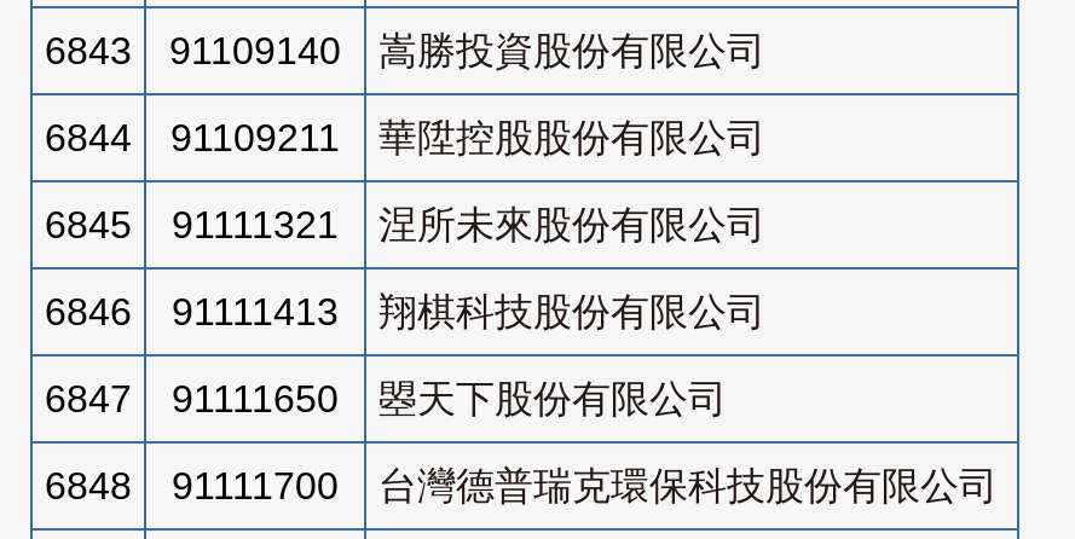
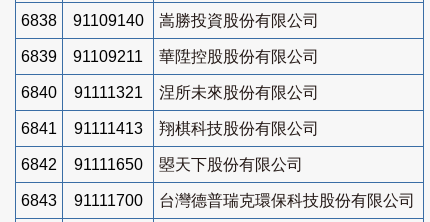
- 6843 91109140 嵩勝投資股份有限公司
+ 6838 91109140 嵩勝投資股份有限公司

- 6844 91109211 華陞控股股份有限公司
+ 6839 91109211 華陞控股股份有限公司

- 6845 91111321 涅所未來股份有限公司
+ 6840 91111321 涅所未來股份有限公司

- 6846 91111413 翔棋科技股份有限公司
+ 6841 91111413 翔棋科技股份有限公司

- 6847 91111650 曌天下股份有限公司
+ 6842 91111650 曌天下股份有限公司

- 6848 91111700 台灣德普瑞克環保科技股份有限公司
+ 6843 91111700 台灣德普瑞克環保科技股份有限公司
